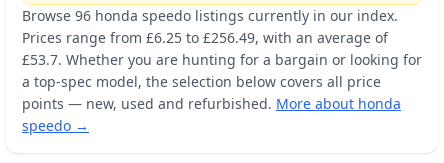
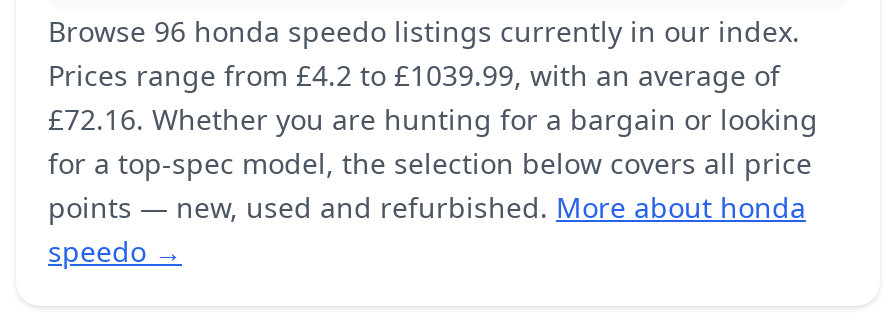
- Prices range from £6.25 to £256.49, with an average of
- £53.7. Whether you are hunting for a bargain or looking for
- a top-spec model, the selection below covers all price
+ Prices range from £4.2 to £1039.99, with an average of
+ £72.16. Whether you are hunting for a bargain or looking
+ for a top-spec model, the selection below covers all price
